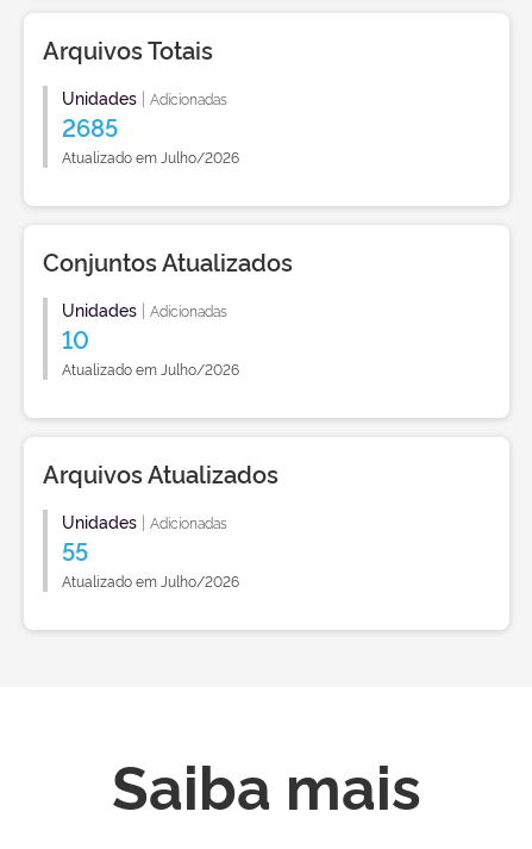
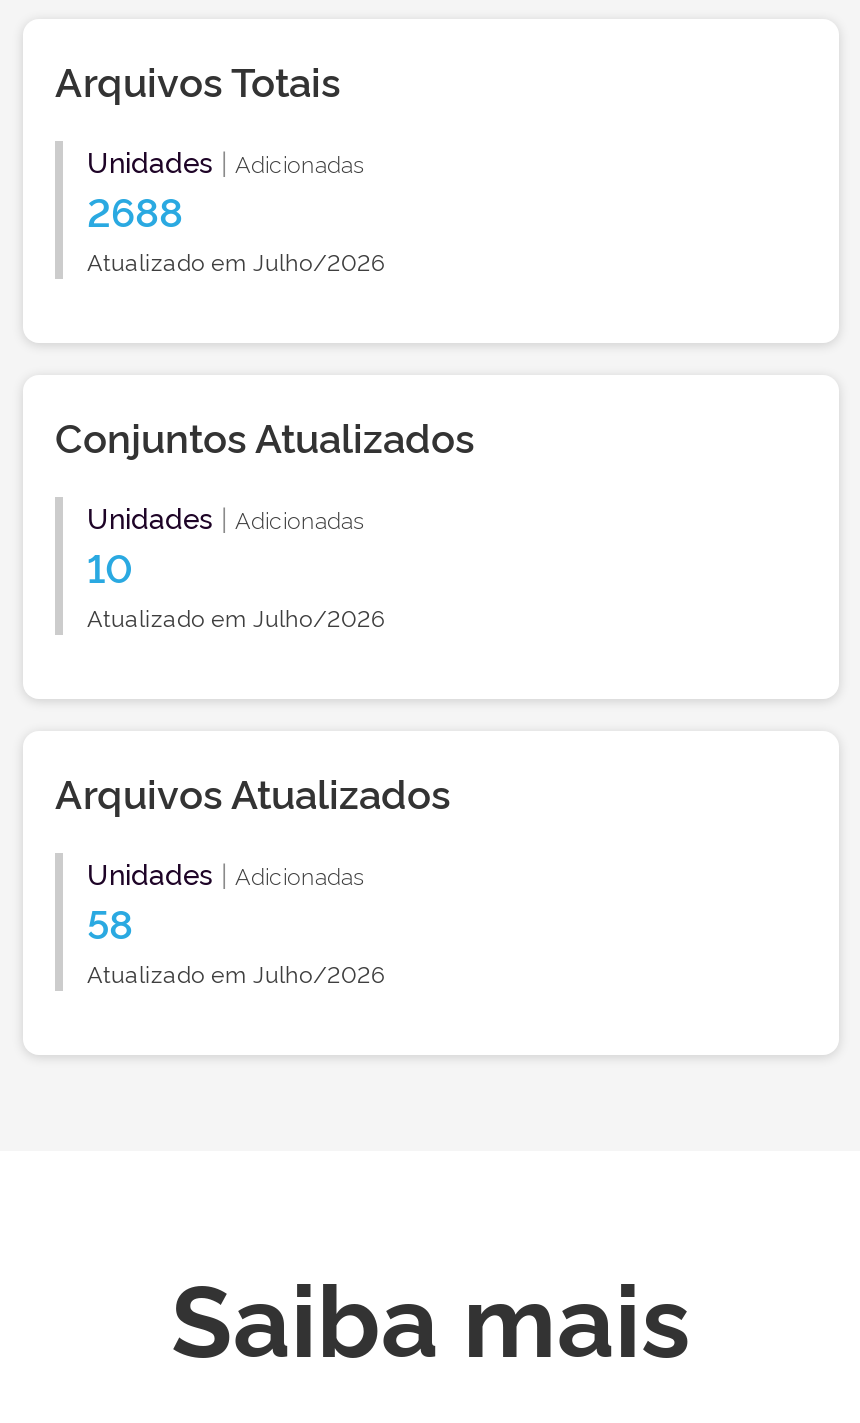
- 2685
+ 2688

- 55
+ 58
